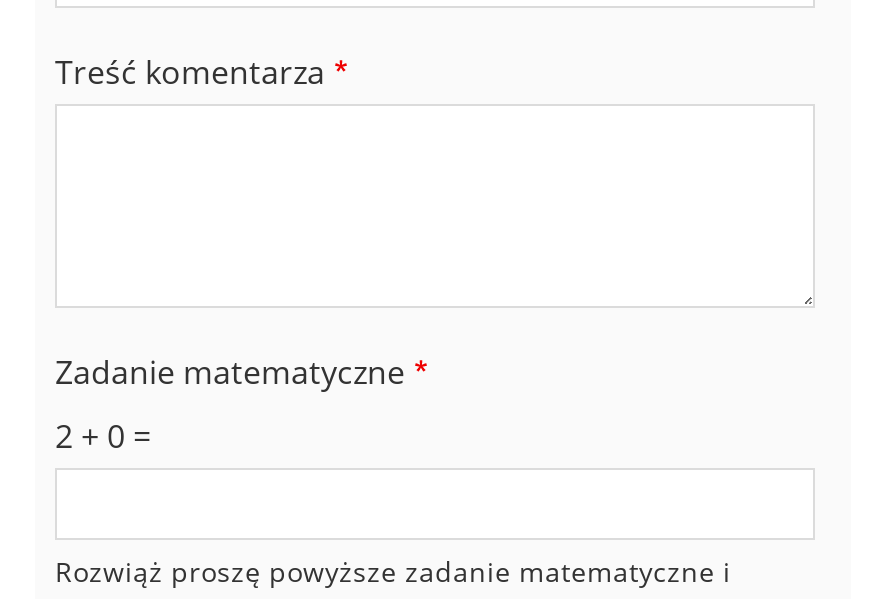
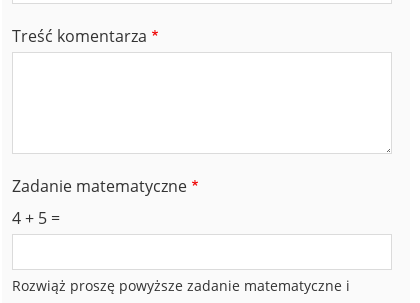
- 2 + 0 =
+ 4 + 5 =
